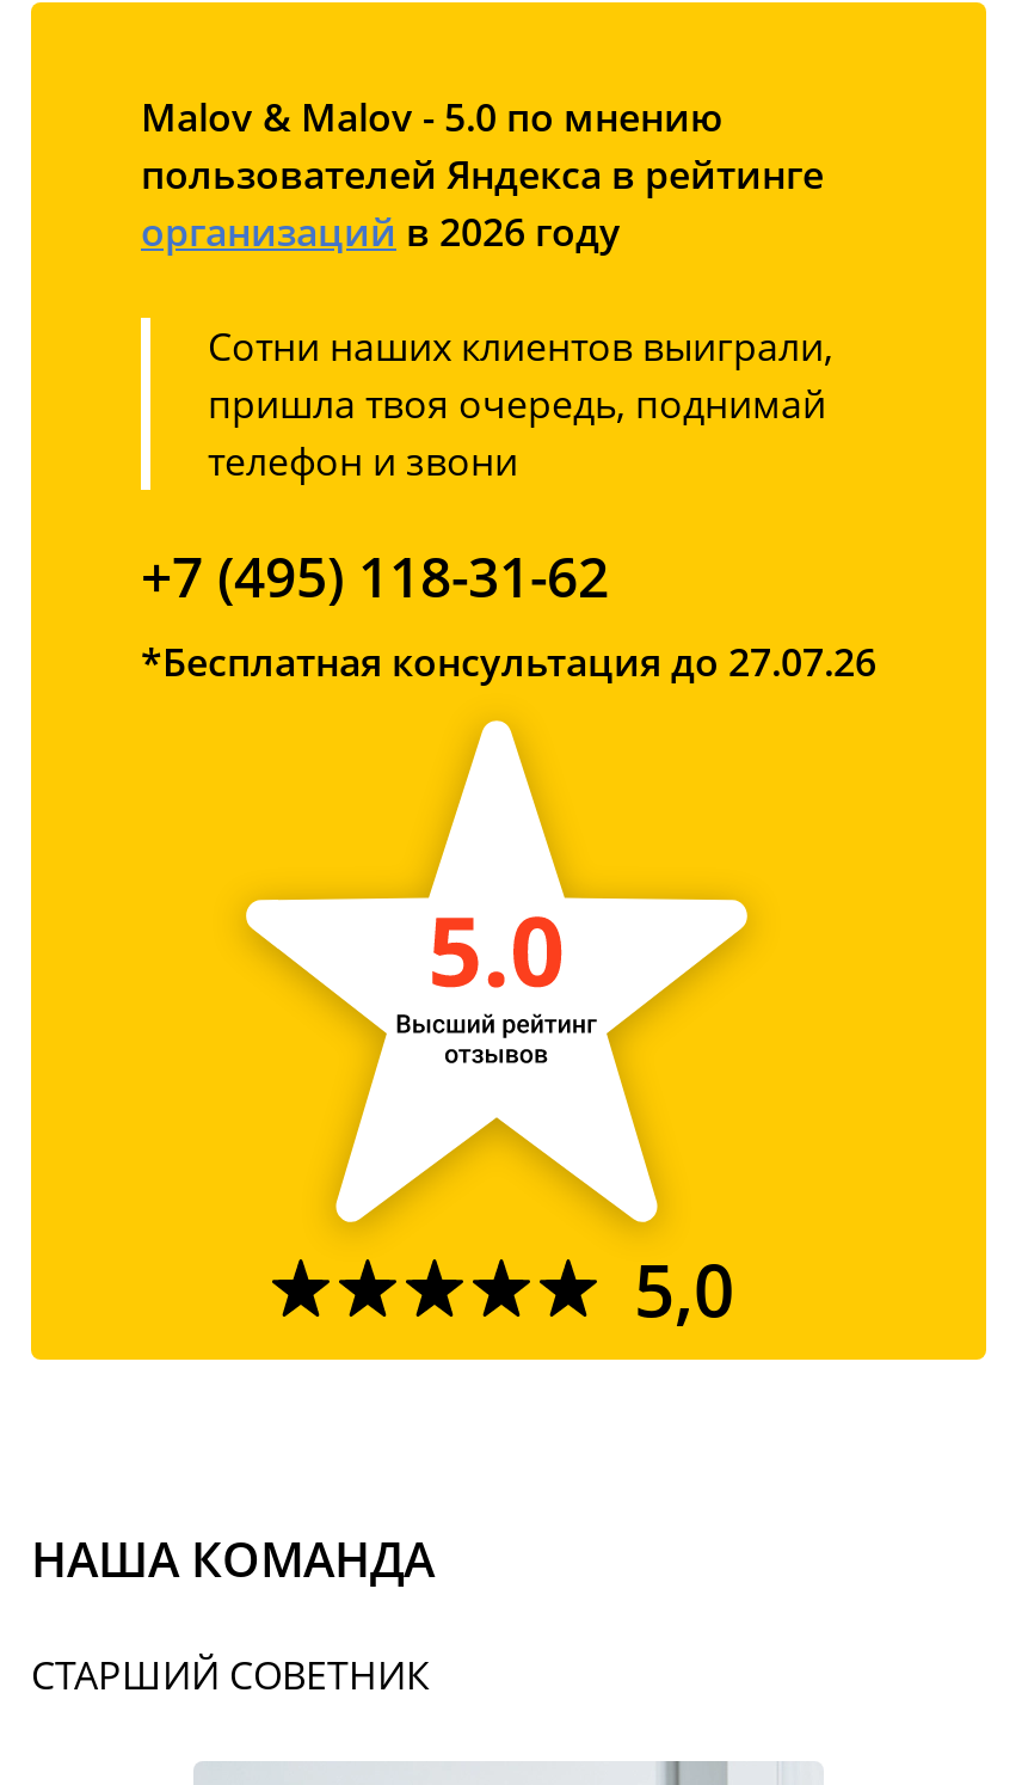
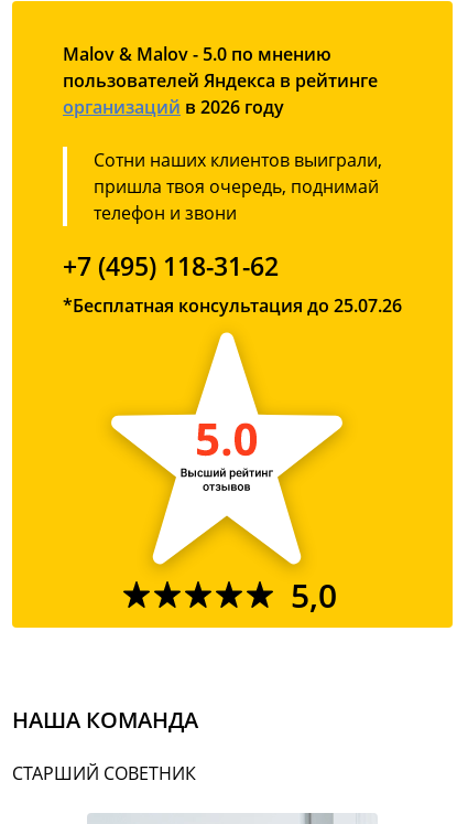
- *Бесплатная консультация до 27.07.26
+ *Бесплатная консультация до 25.07.26
